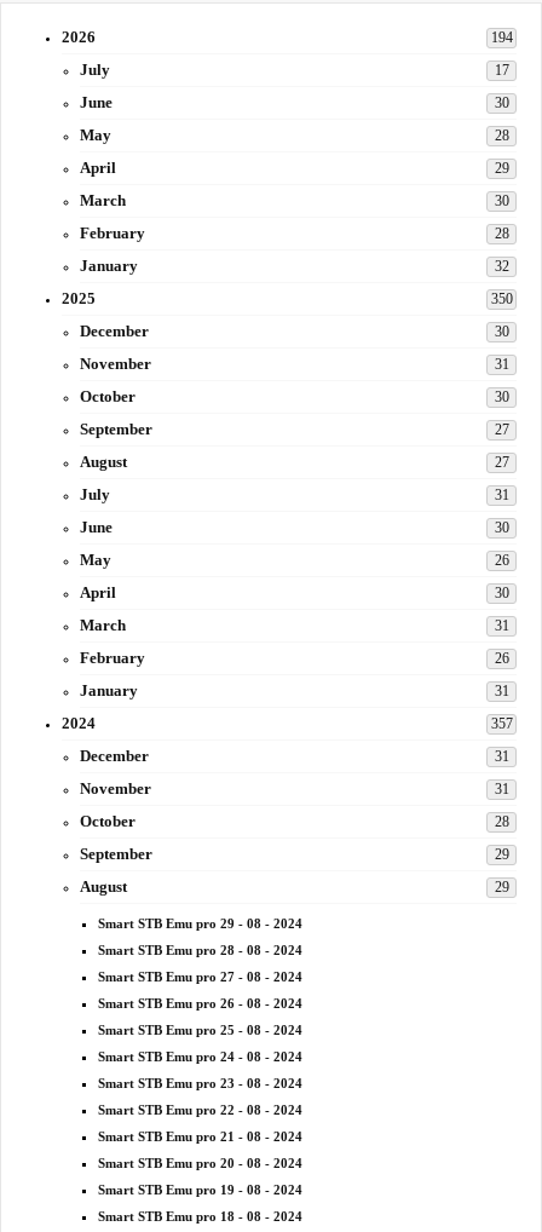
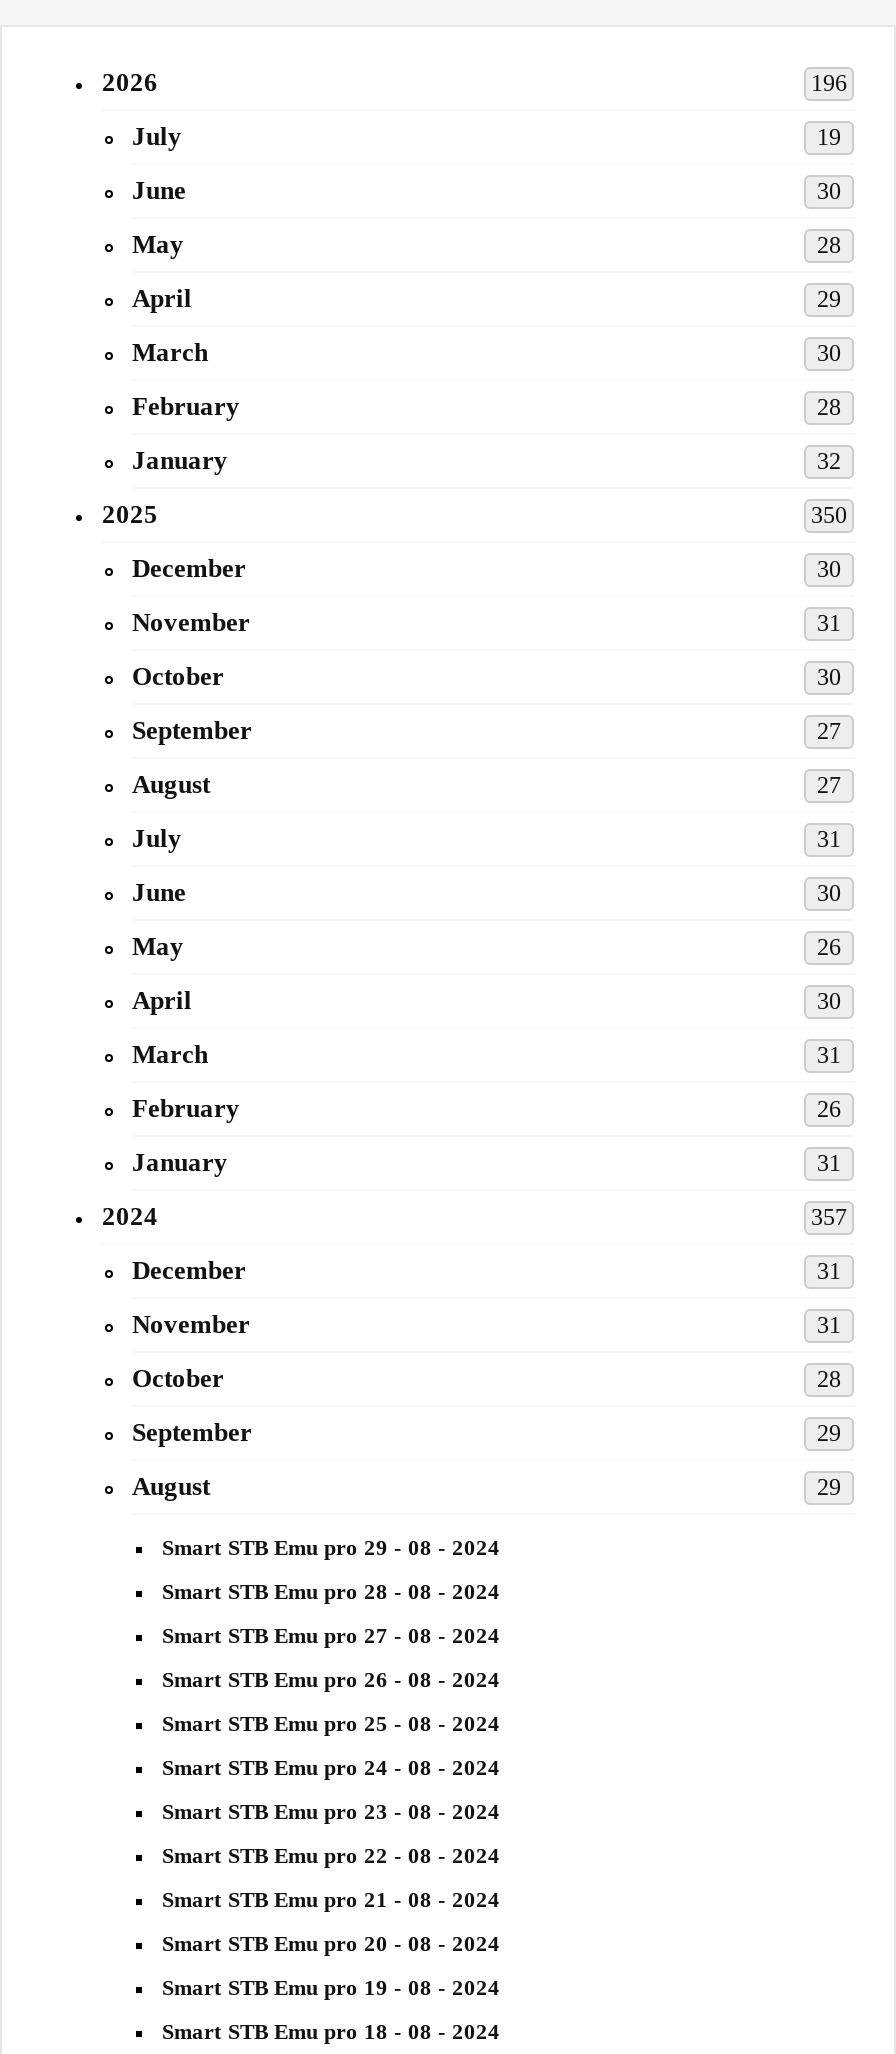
- 194
+ 196

- 17
+ 19
